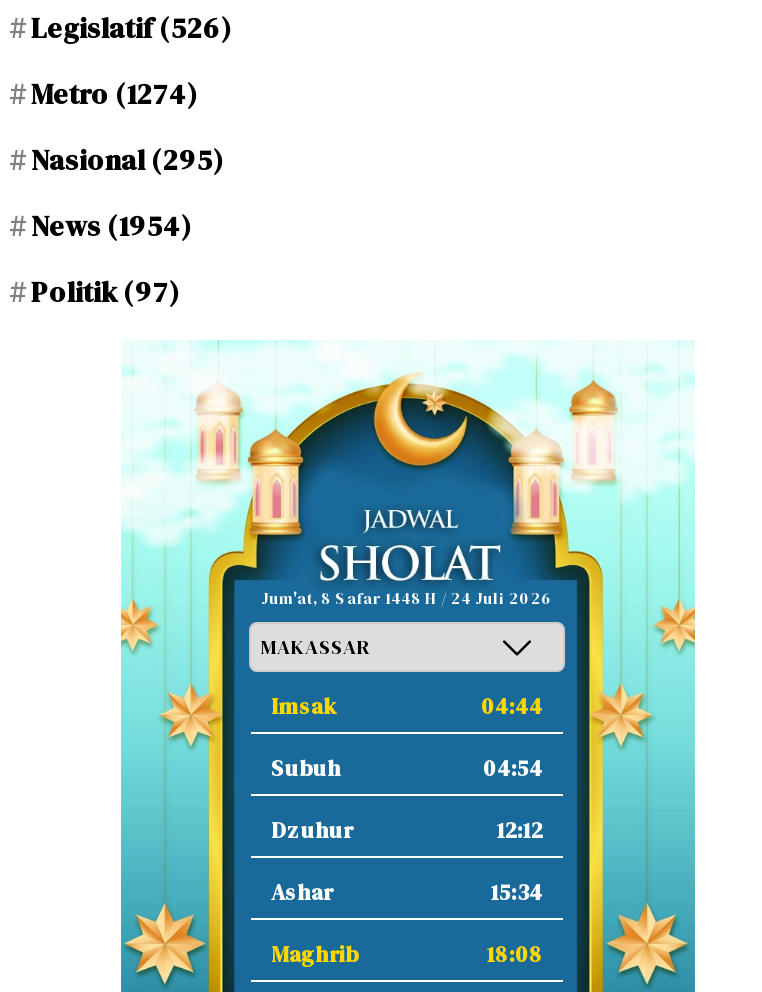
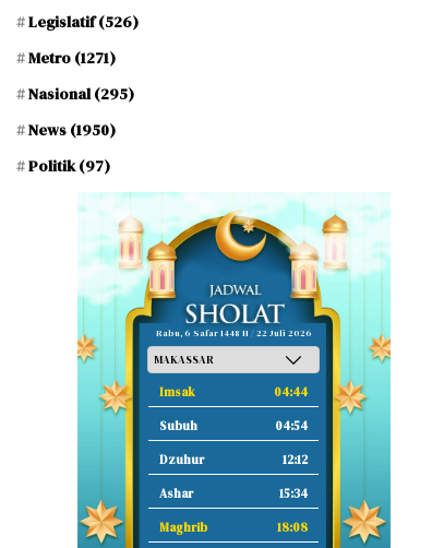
- Metro (1274)
+ Metro (1271)

- News (1954)
+ News (1950)

- Jum'at, 8 Safar 1448 H / 24 Juli 2026
+ Rabu, 6 Safar 1448 H / 22 Juli 2026
